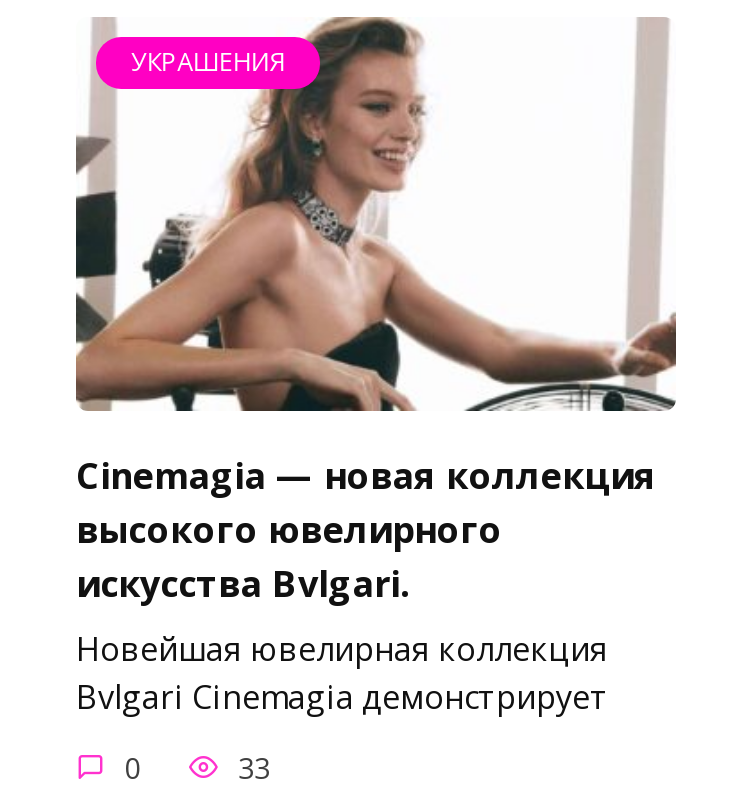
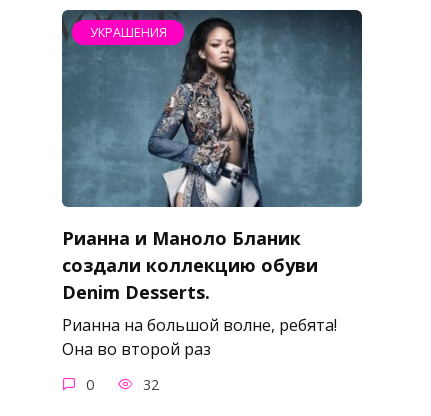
- [image]
- Cinemagia — новая коллекция
- высокого ювелирного
- искусства Bvlgari.
- Новейшая ювелирная коллекция
- Bvlgari Cinemagia демонстрирует
+ [image]
+ Рианна и Маноло Бланик
+ создали коллекцию обуви
+ Denim Desserts.
+ Рианна на большой волне, ребята!
+ Она во второй раз

- 33
+ 32
